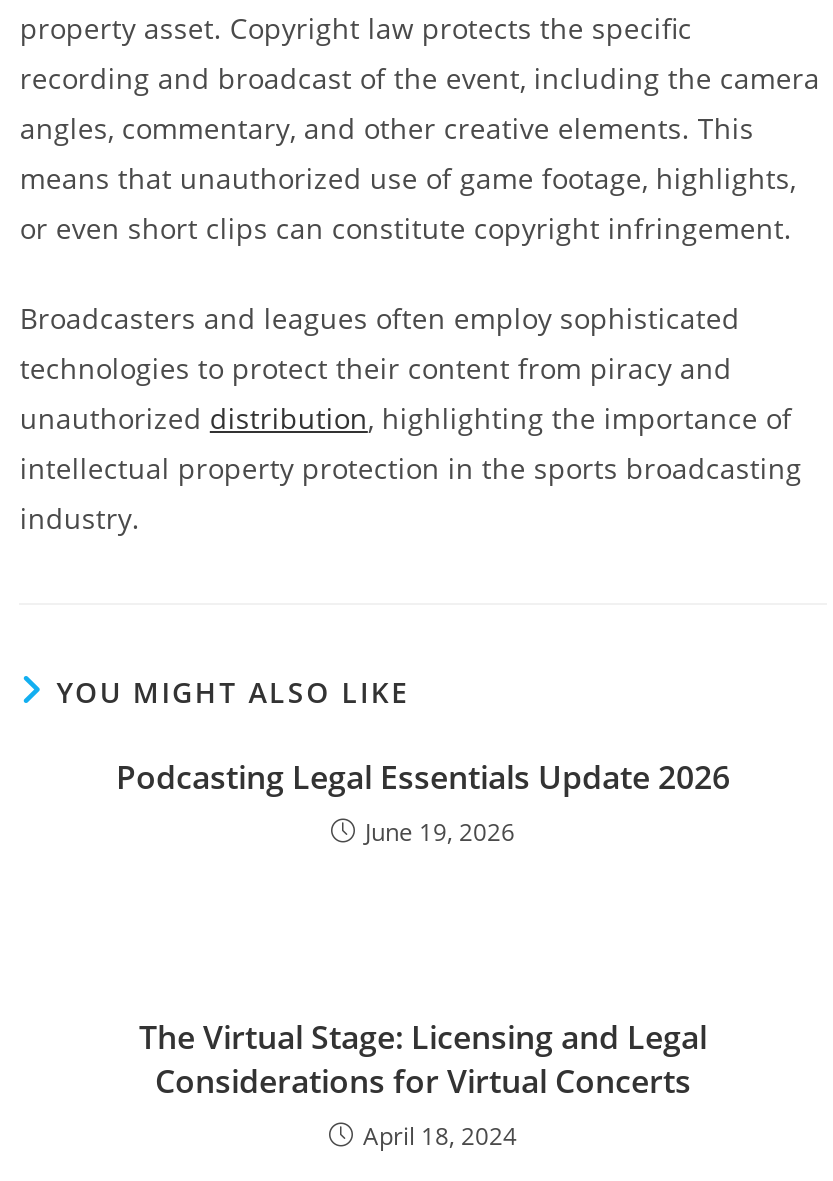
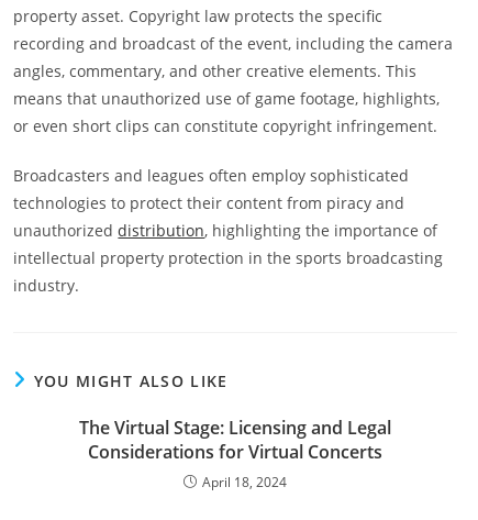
- Podcasting Legal Essentials Update 2026
- June 19, 2026
